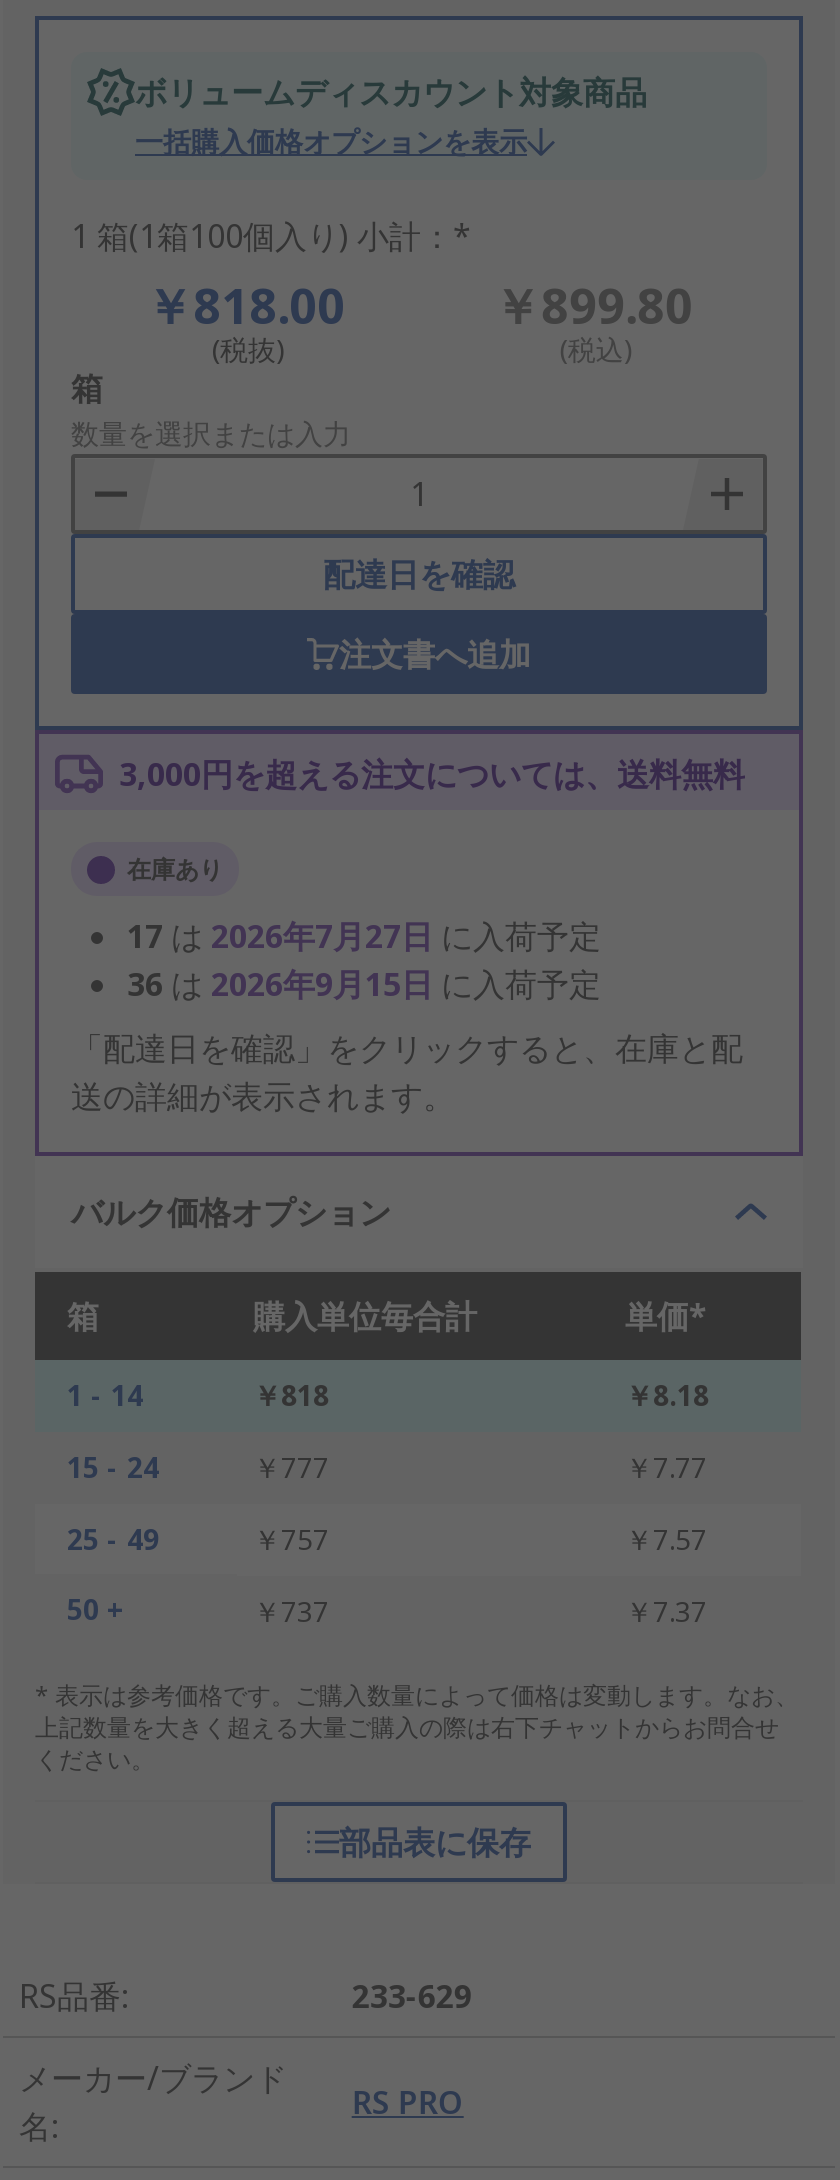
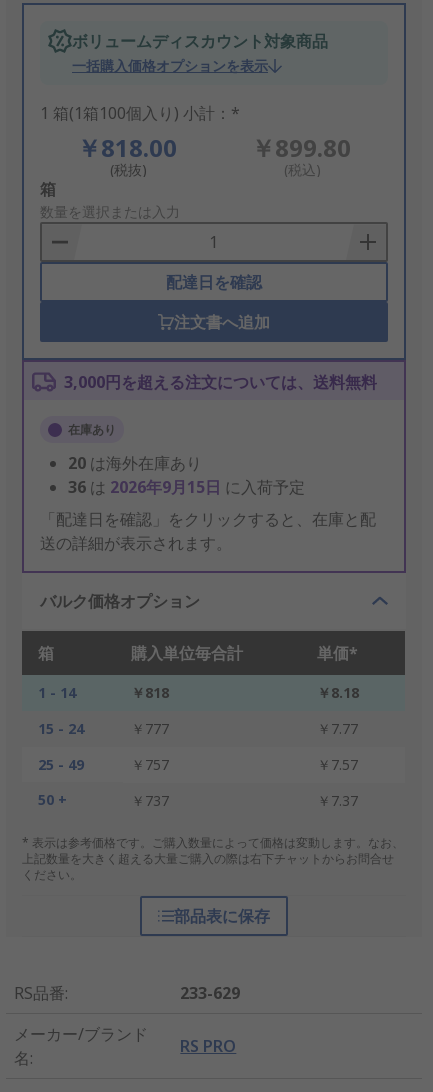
- 17は2026年7月27日に入荷予定
+ 20は海外在庫あり
